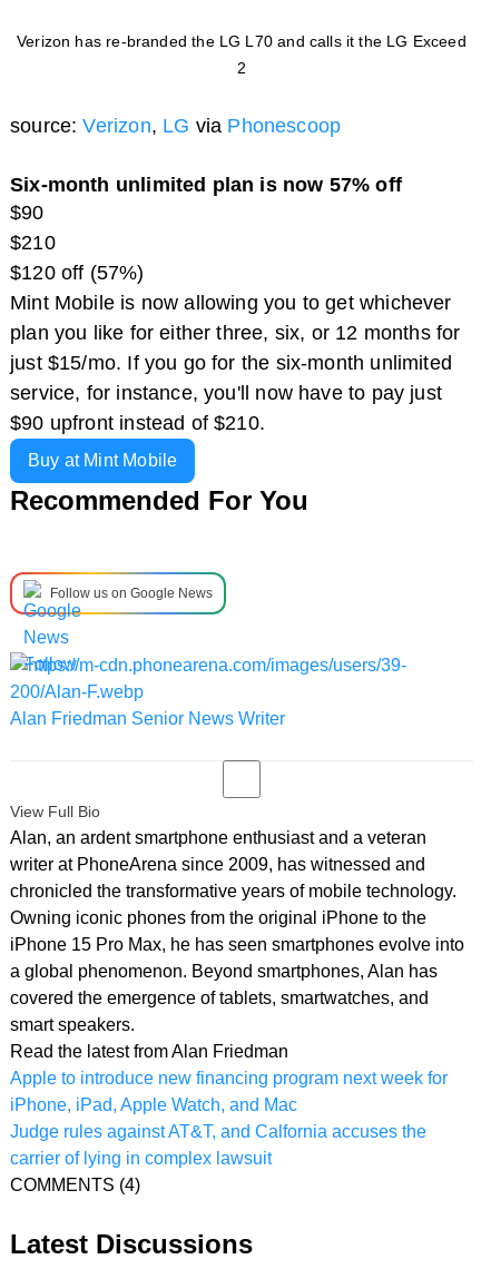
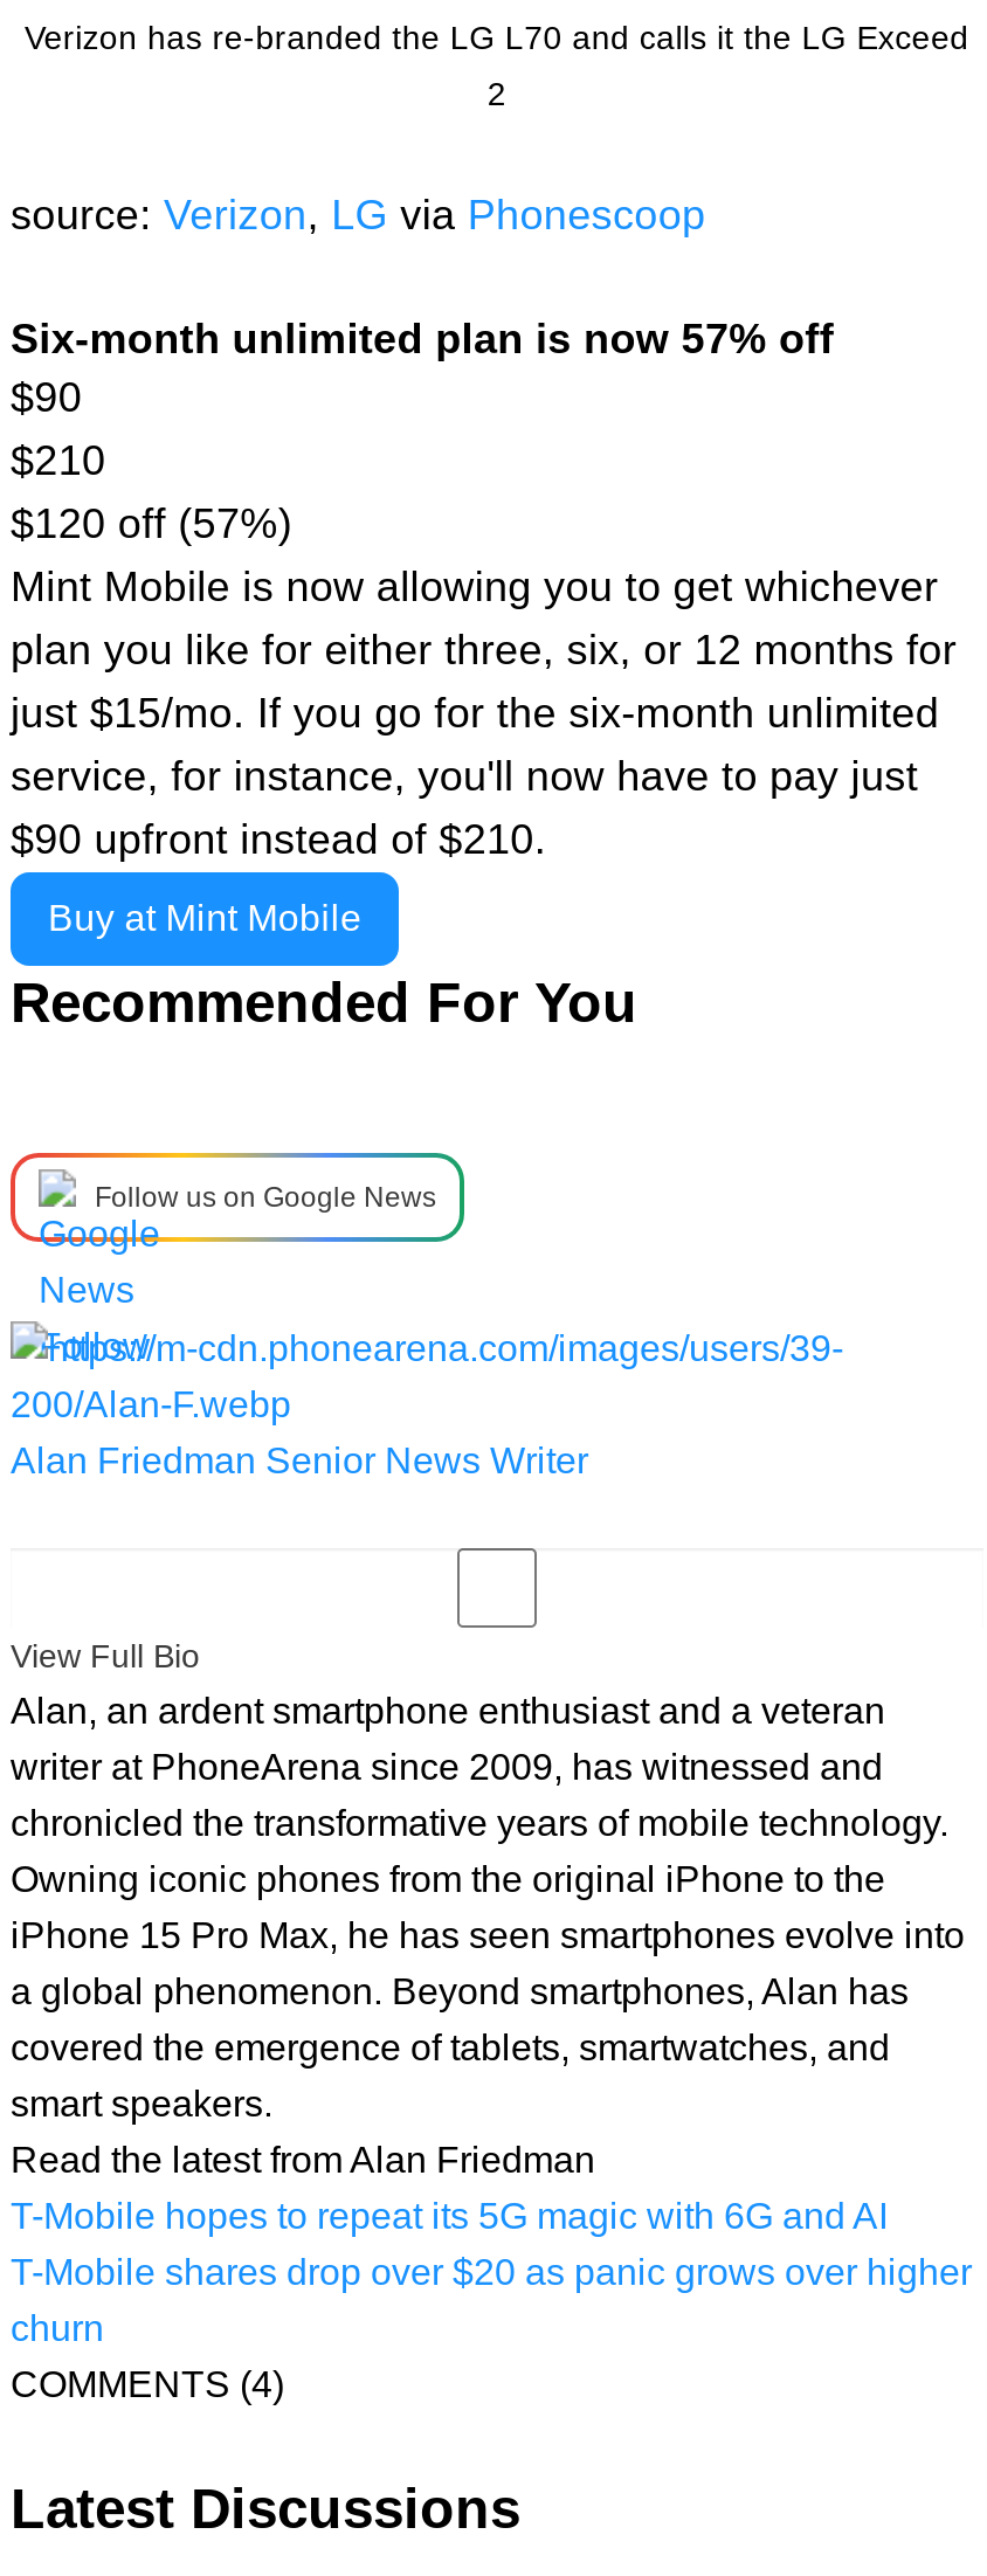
- Apple to introduce new financing program next week for
- iPhone, iPad, Apple Watch, and Mac
- Judge rules against AT&T, and Calfornia accuses the
- carrier of lying in complex lawsuit
+ T-Mobile hopes to repeat its 5G magic with 6G and AI
+ T-Mobile shares drop over $20 as panic grows over higher
+ churn
